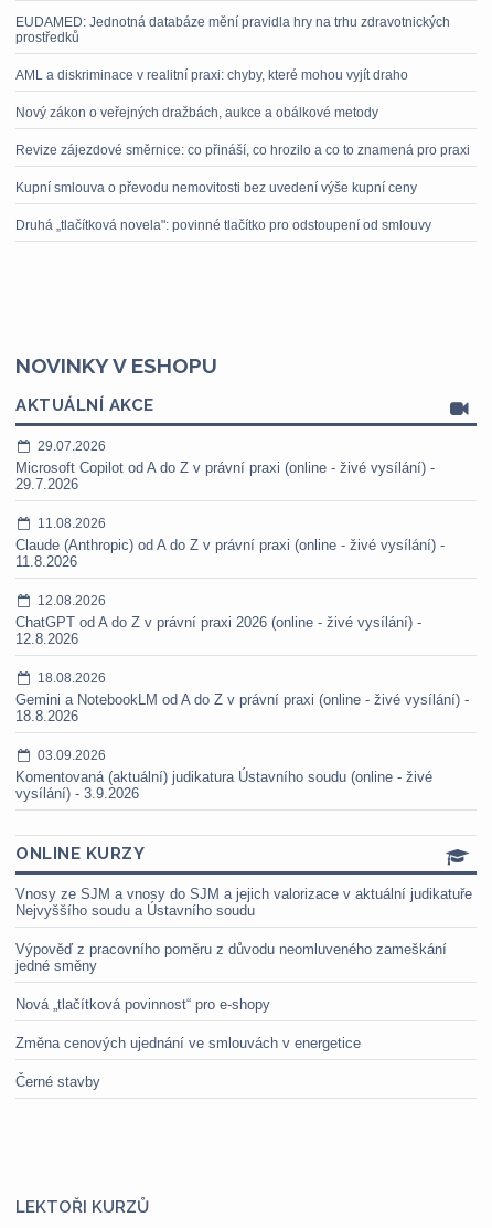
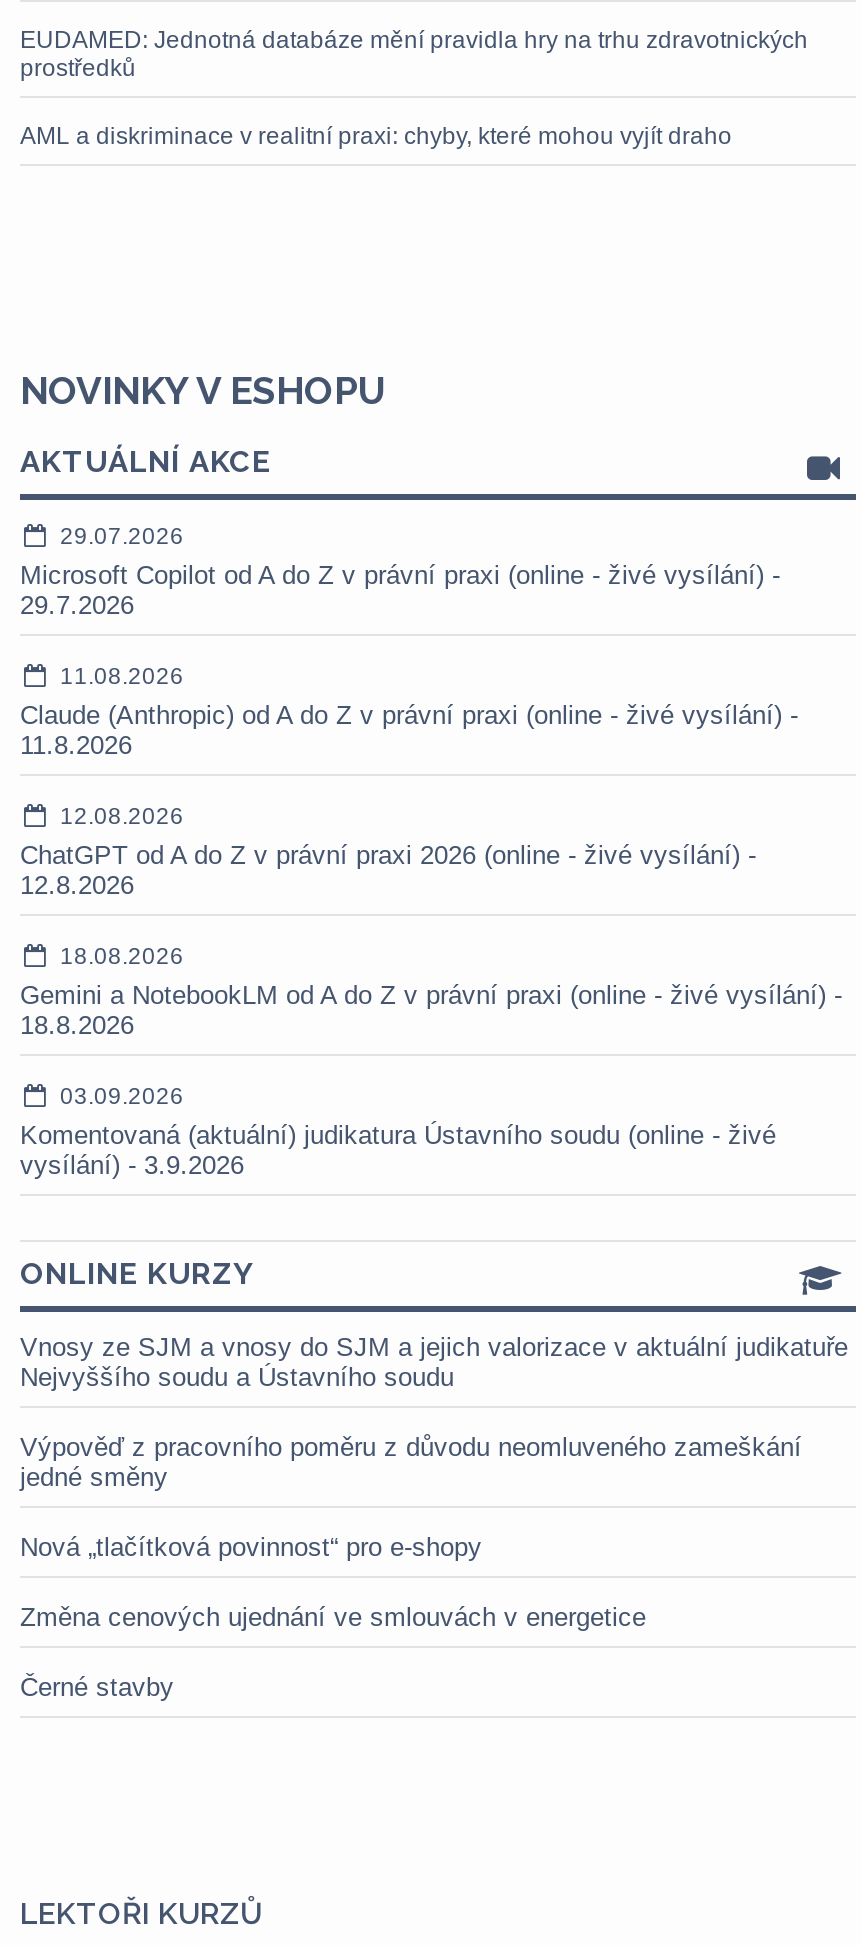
- Nový zákon o veřejných dražbách, aukce a obálkové metody
- Revize zájezdové směrnice: co přináší, co hrozilo a co to znamená pro praxi
- Kupní smlouva o převodu nemovitosti bez uvedení výše kupní ceny
- Druhá „tlačítková novela": povinné tlačítko pro odstoupení od smlouvy
